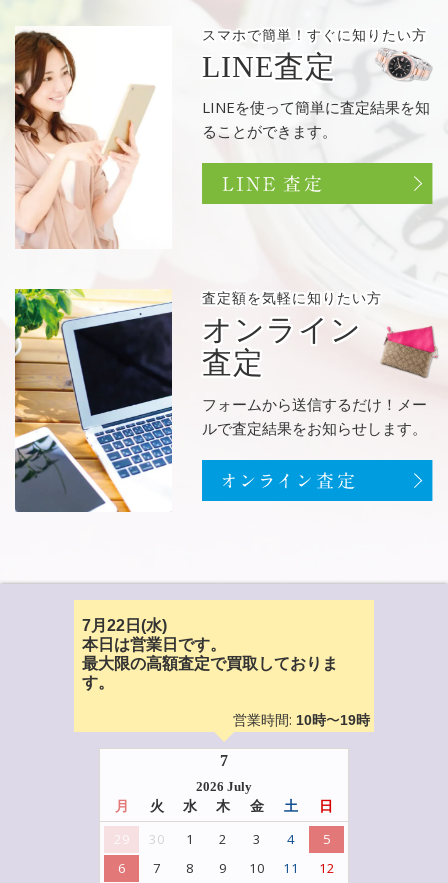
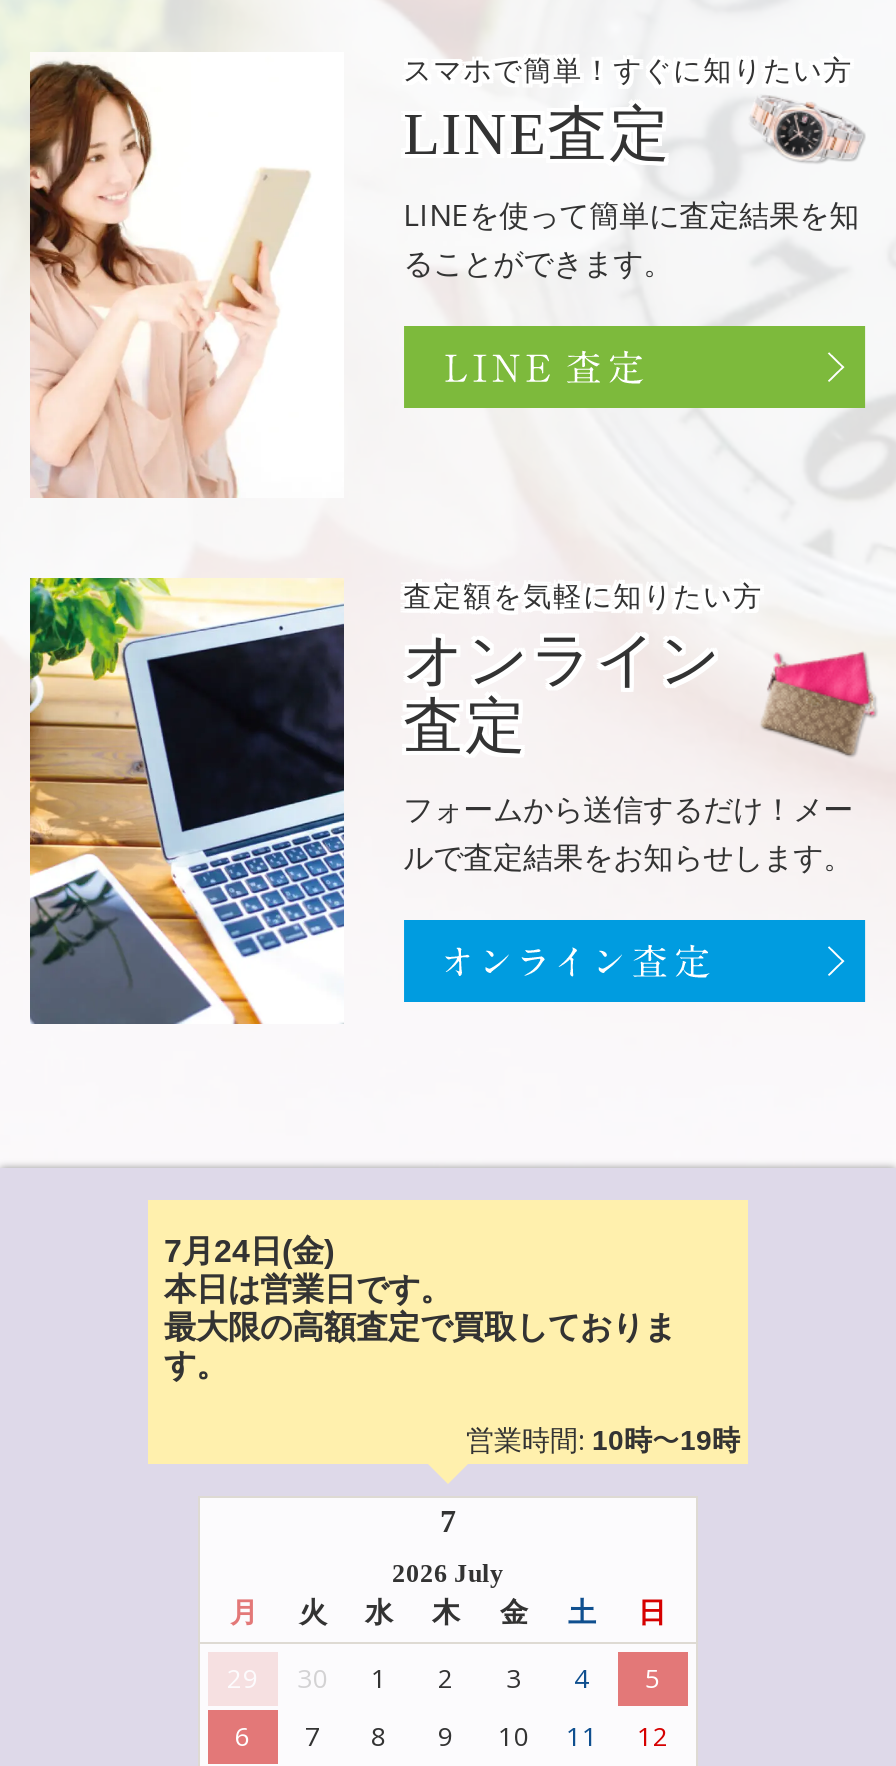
- 7月22日(水)
+ 7月24日(金)
